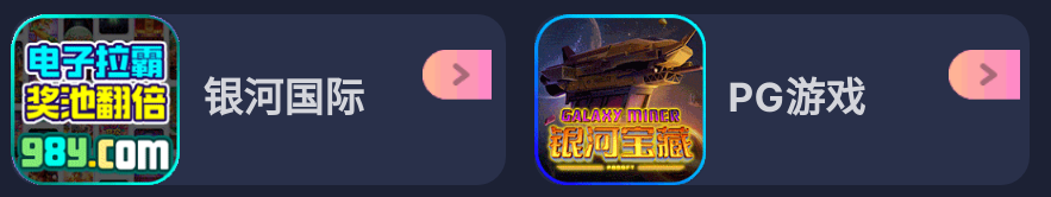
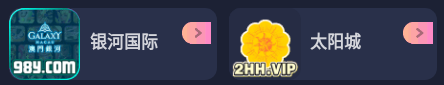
- [image]
+ [image]

- [image]
- PG游戏
+ [image]
+ 太阳城
